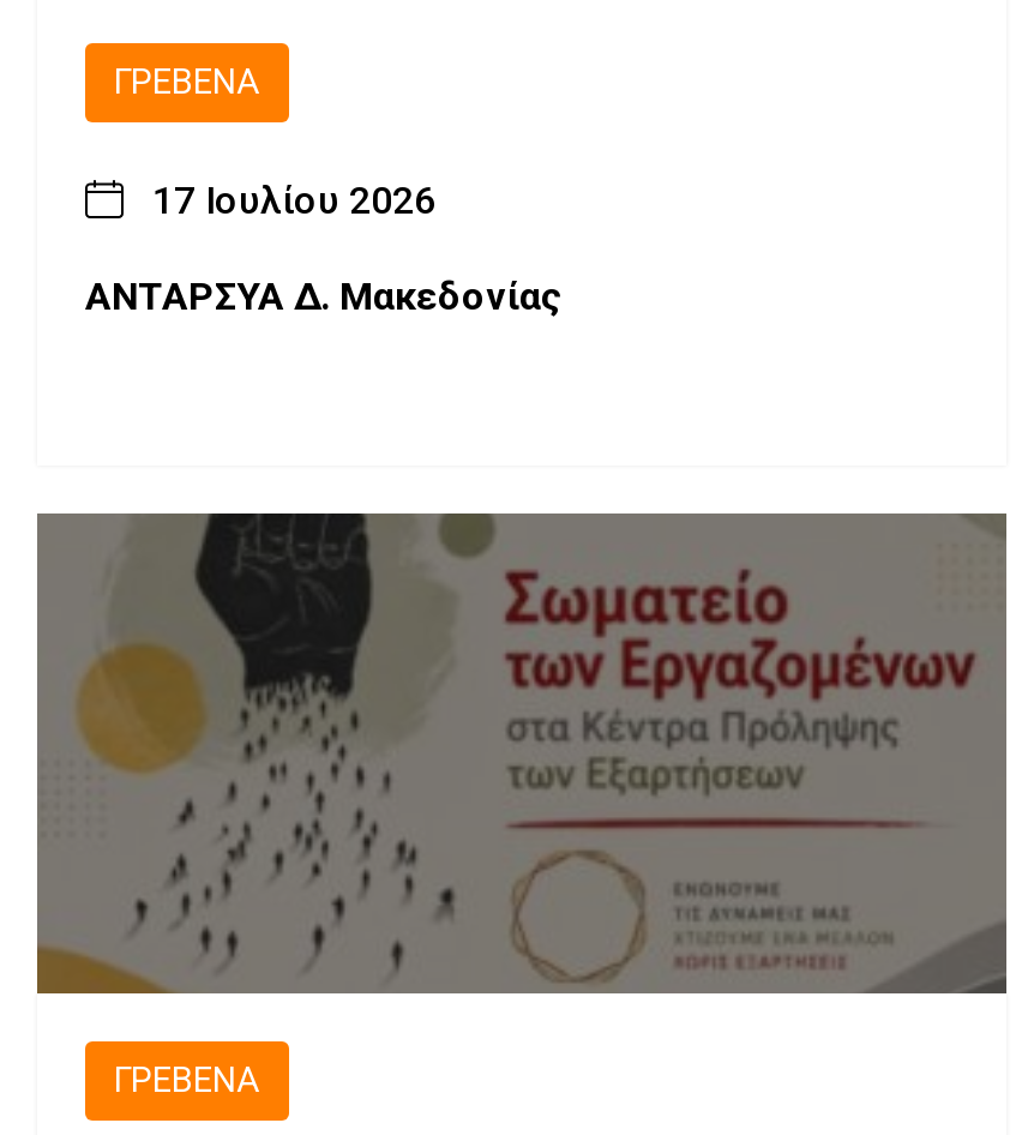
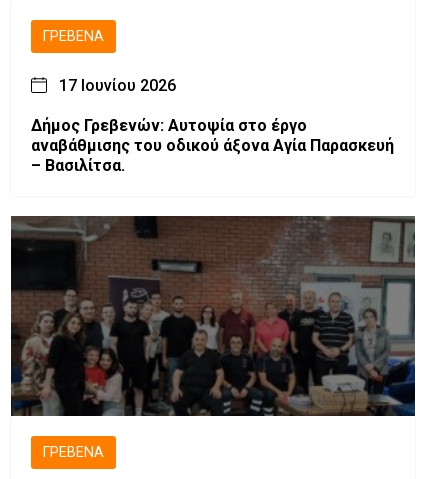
- 17 Ιουλίου 2026
+ 17 Ιουνίου 2026

- ΑΝΤΑΡΣΥΑ Δ. Μακεδονίας
+ Δήμος Γρεβενών: Αυτοψία στο έργο
+ αναβάθμισης του οδικού άξονα Αγία Παρασκευή
+ – Βασιλίτσα.

- [image]
+ [image]
